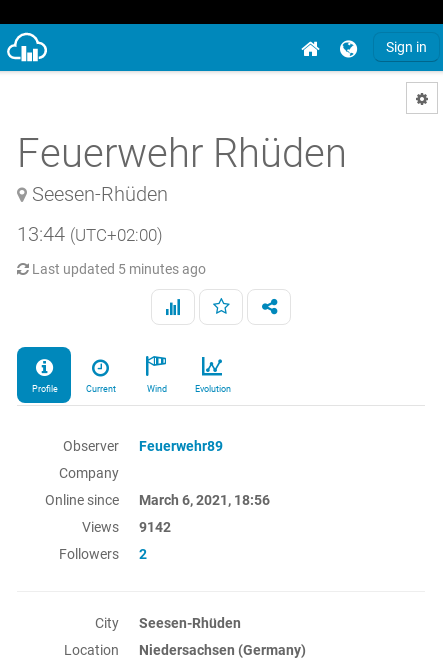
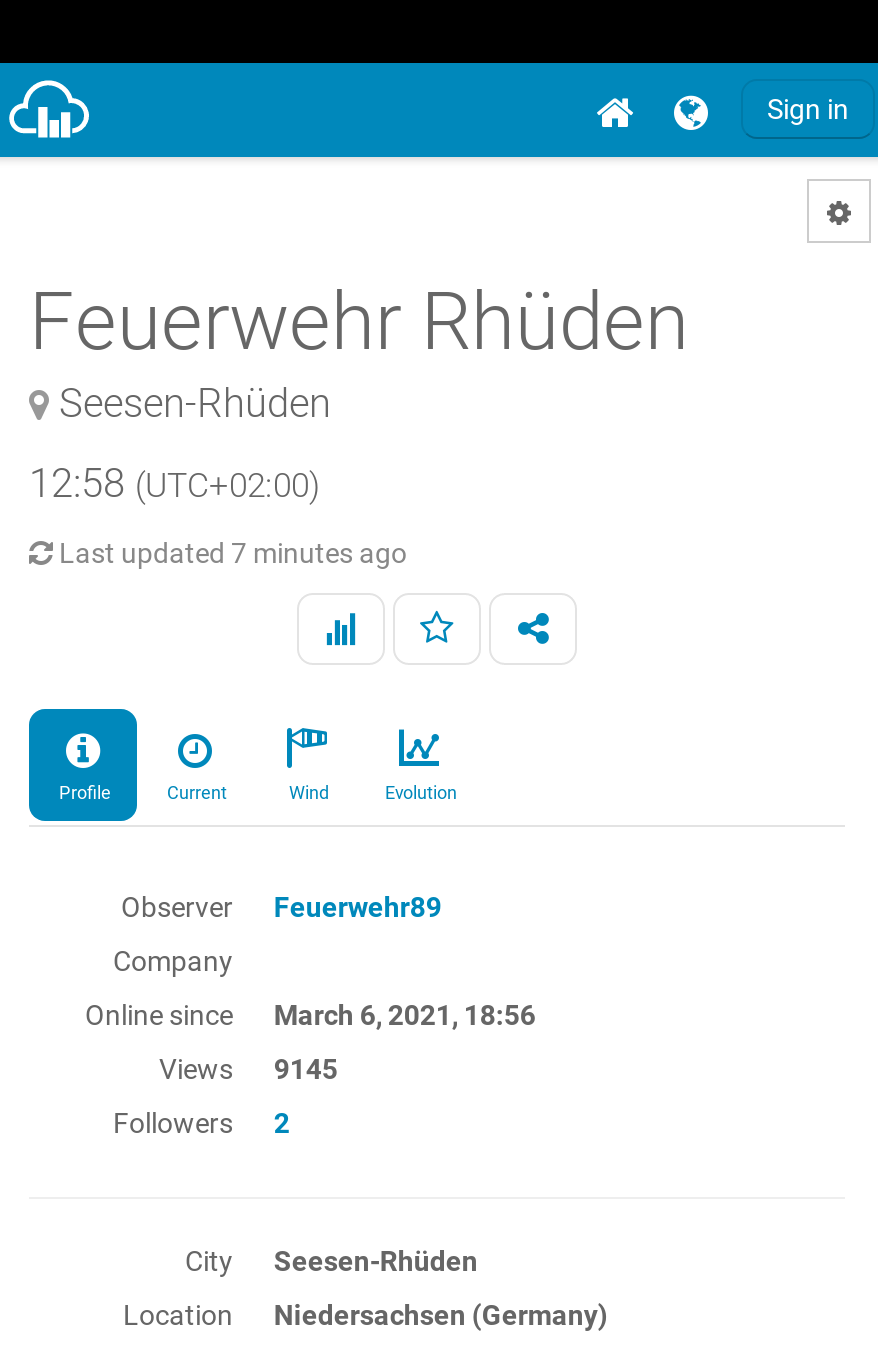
- 13:44 (UTC+02:00)
+ 12:58 (UTC+02:00)

- Last updated 5 minutes ago
+ Last updated 7 minutes ago

- Views 9142
+ Views 9145
